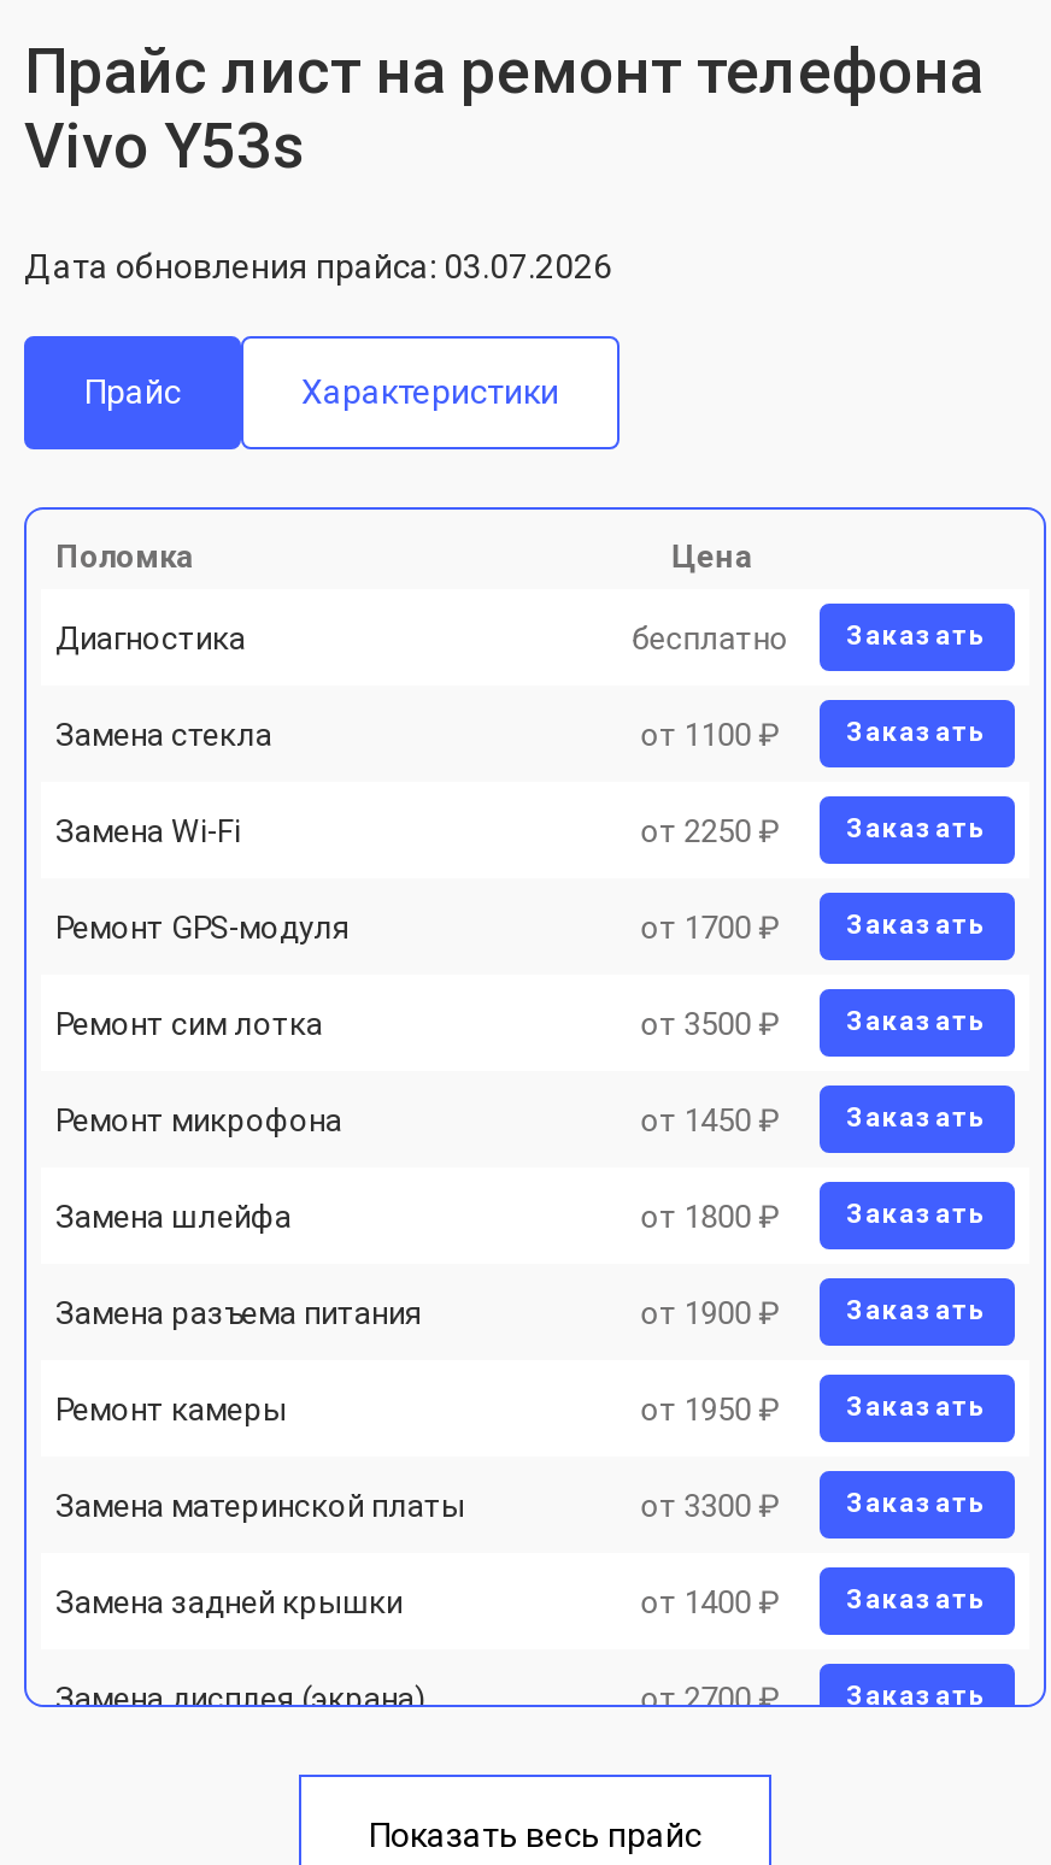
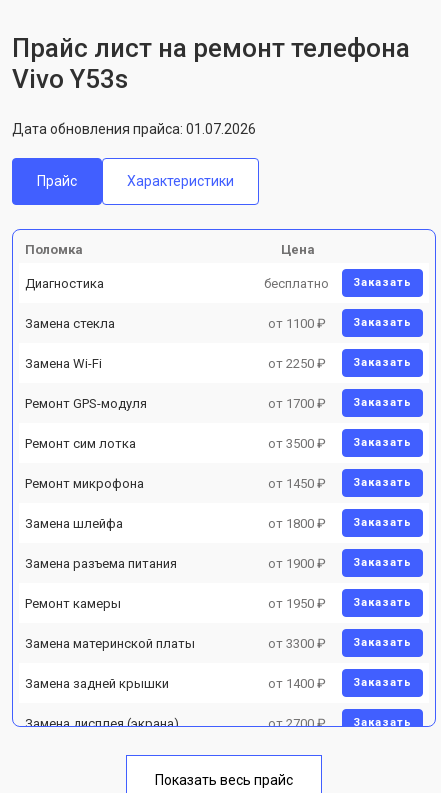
- Дата обновления прайса: 03.07.2026
+ Дата обновления прайса: 01.07.2026
